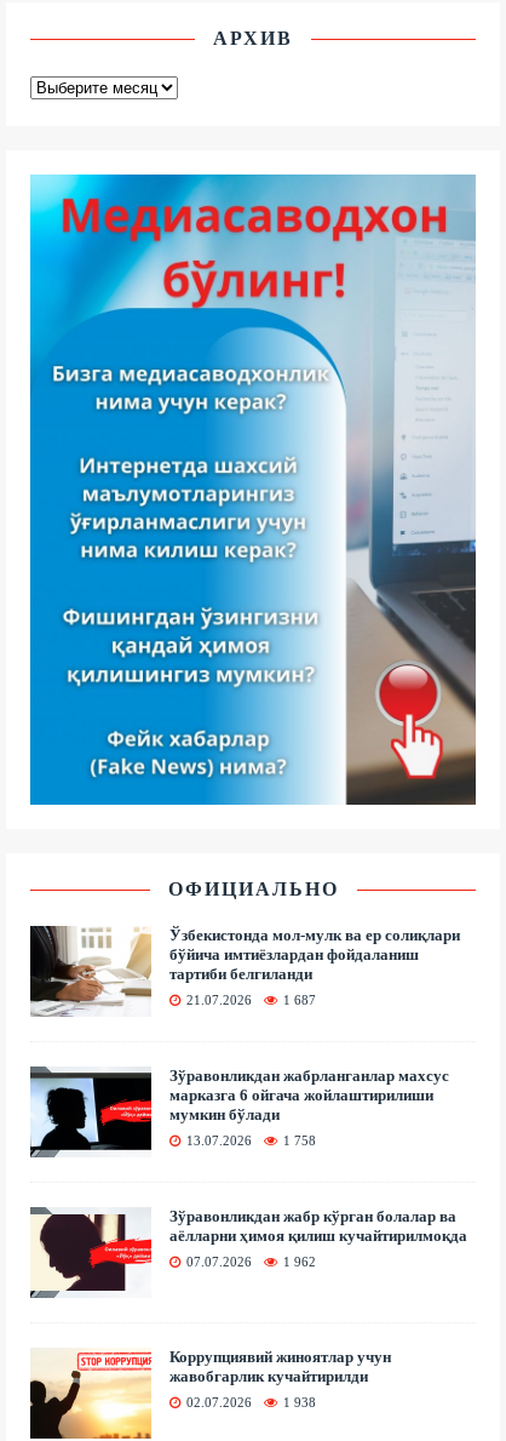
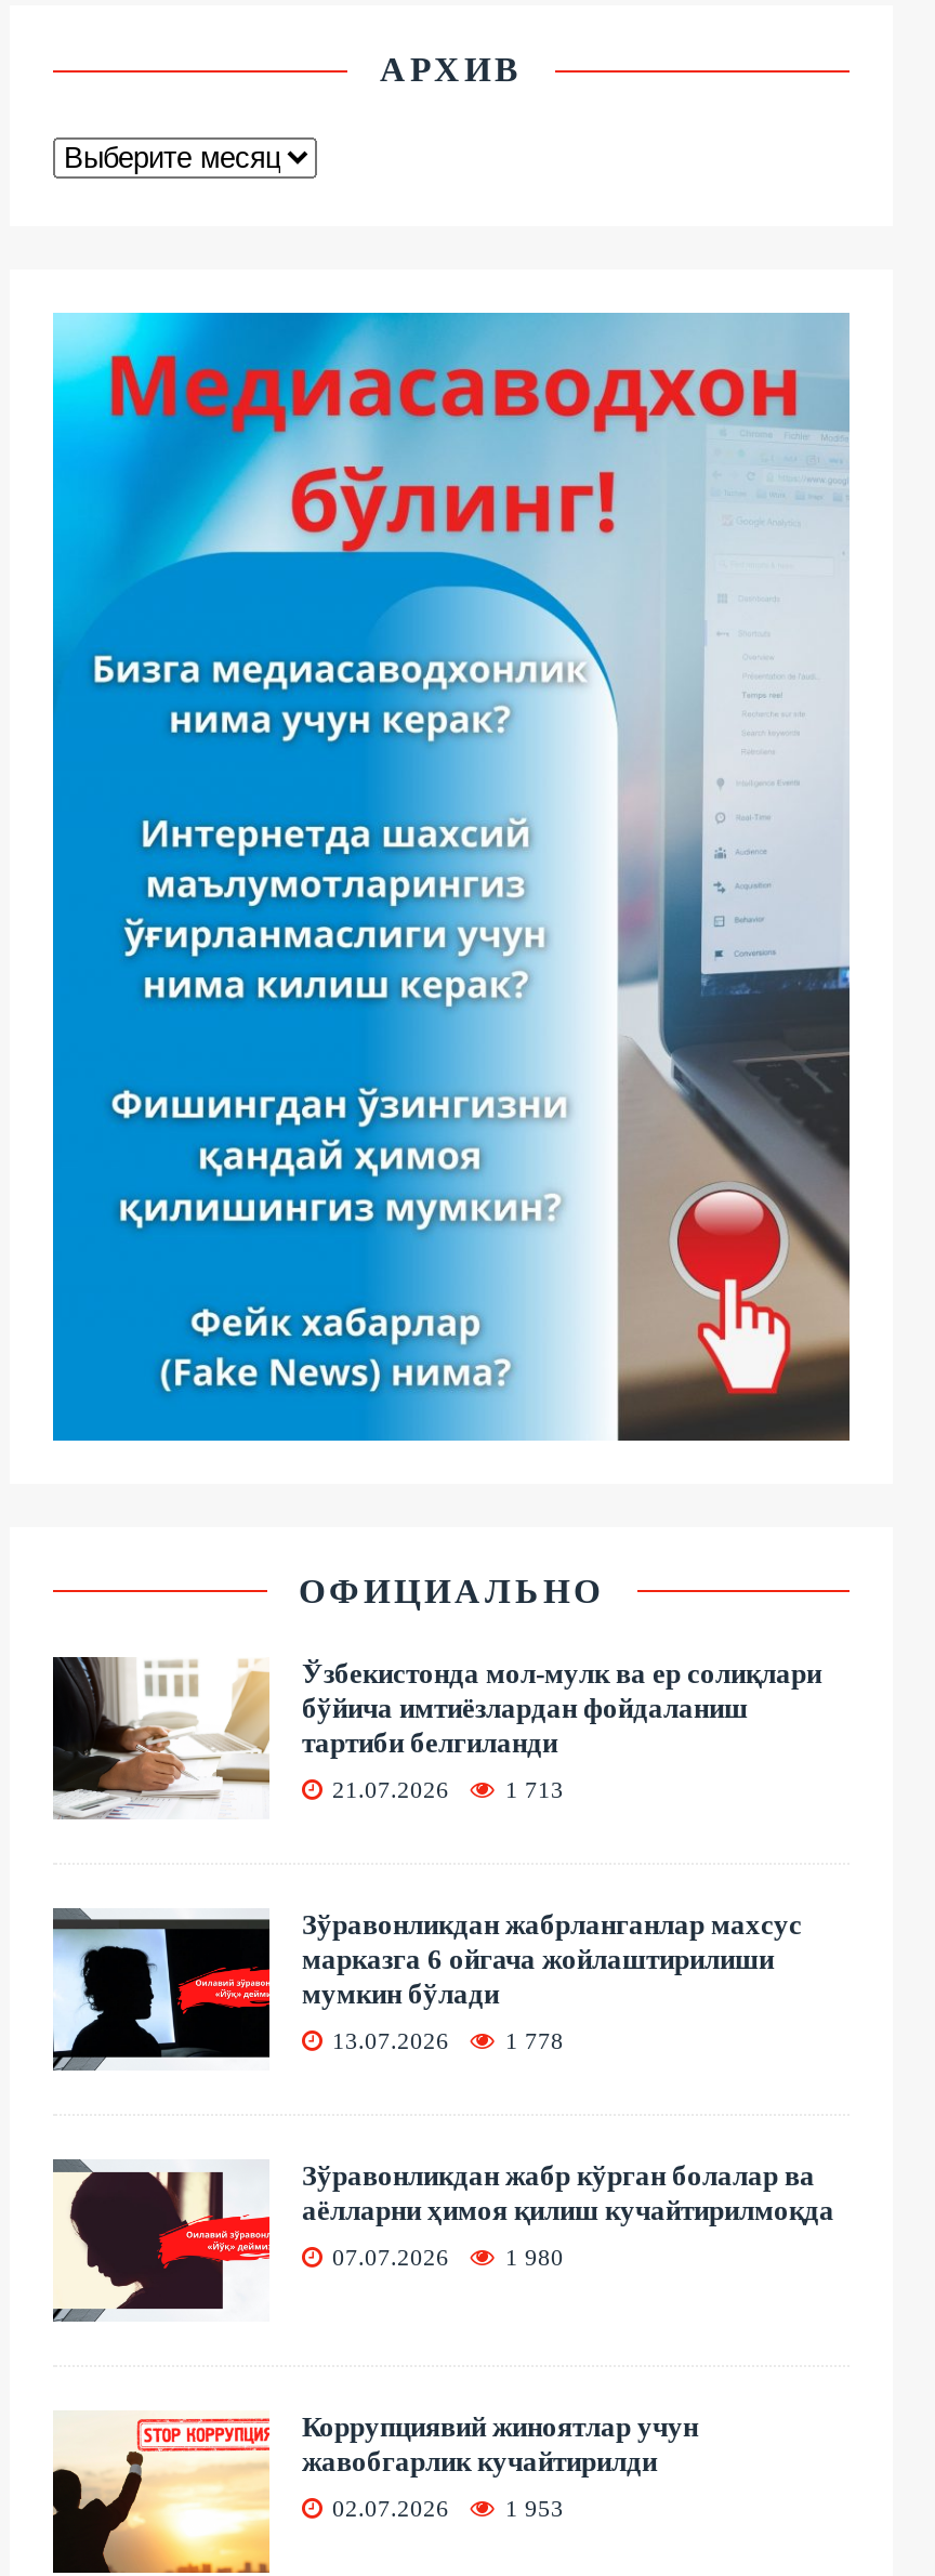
- 1 687
+ 1 713

- 1 758
+ 1 778

- 1 962
+ 1 980

- 1 938
+ 1 953
